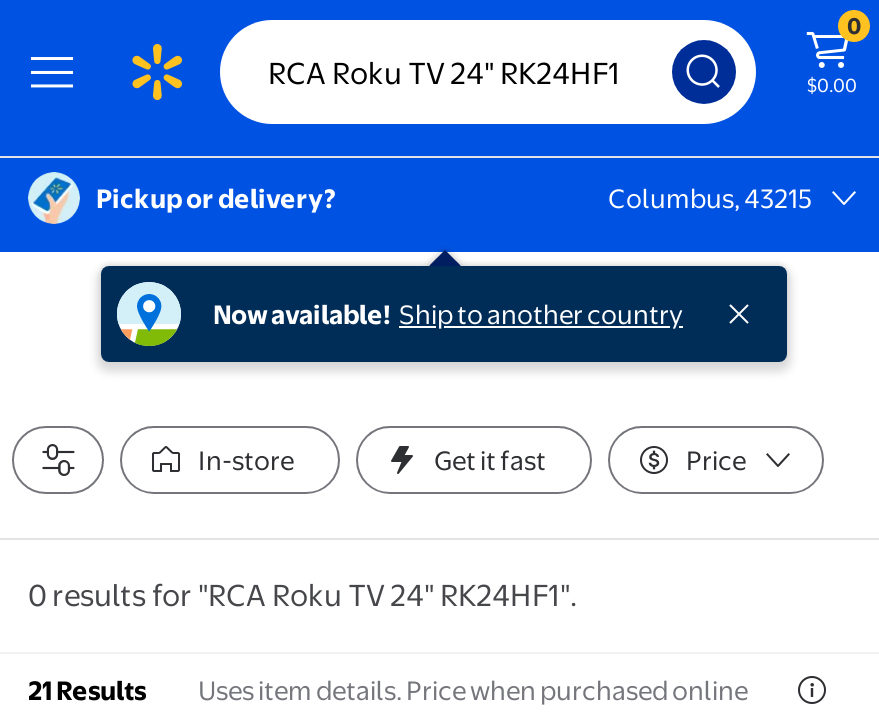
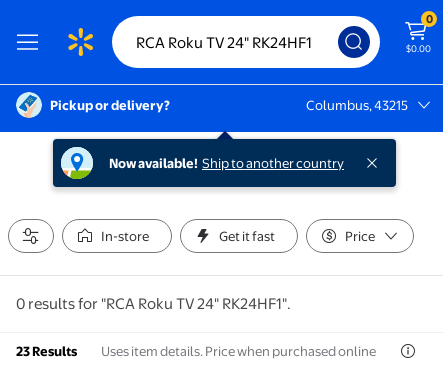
- 21 Results Uses item details. Price when purchased online
+ 23 Results Uses item details. Price when purchased online
